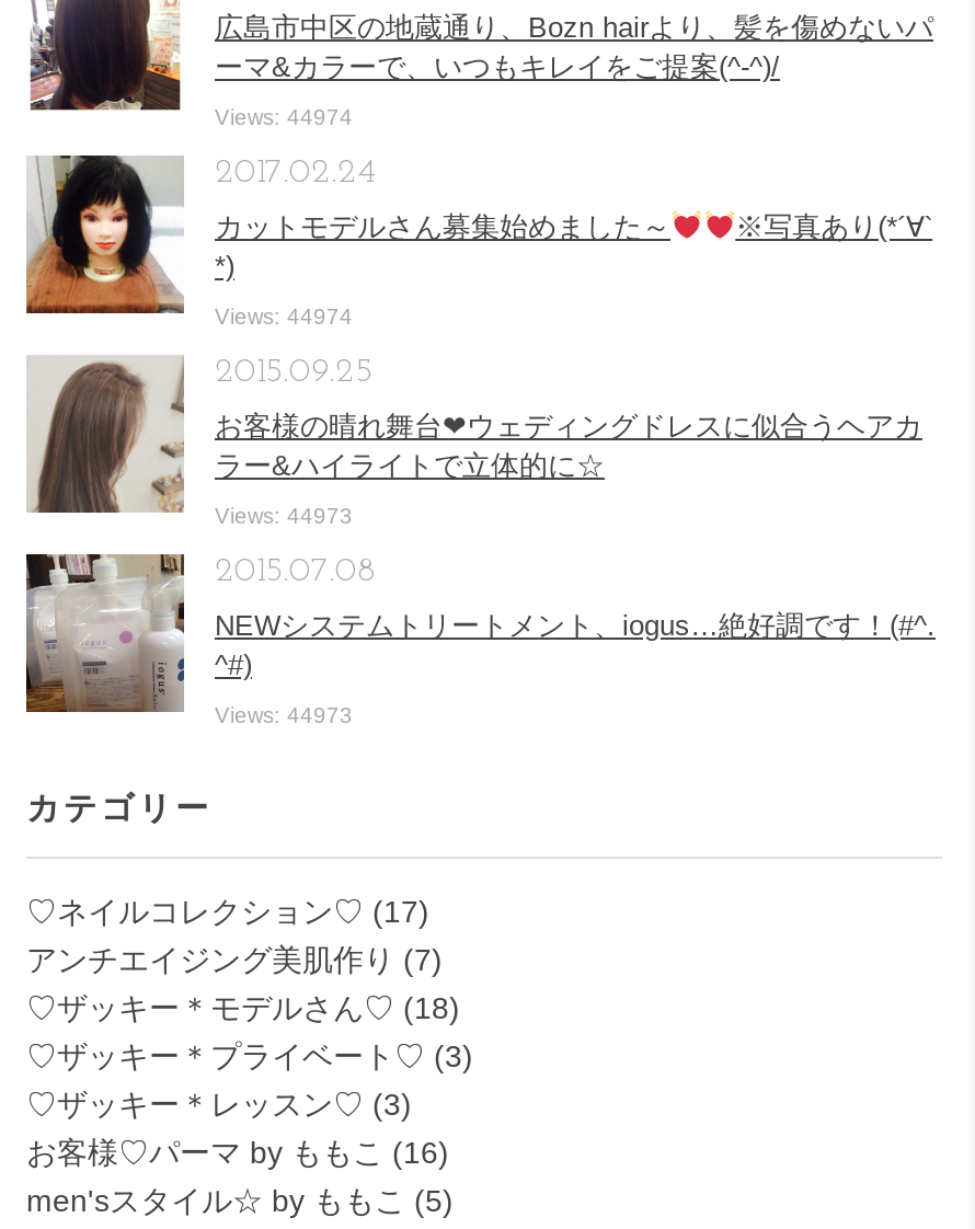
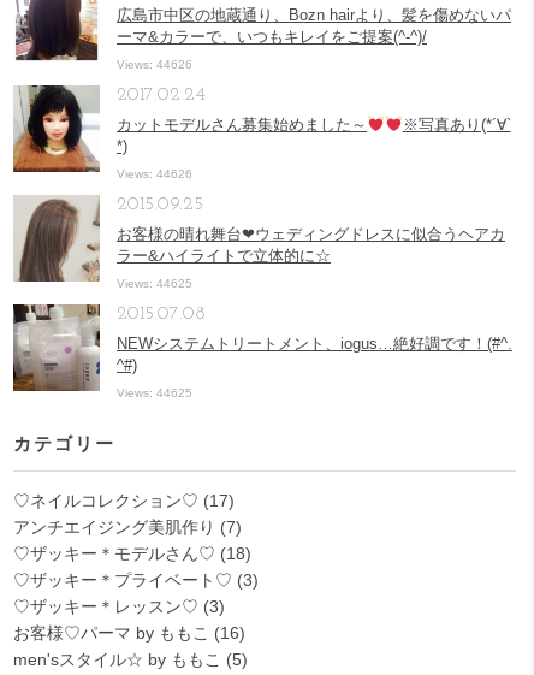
- Views: 44974
+ Views: 44626

- Views: 44974
+ Views: 44626

- Views: 44973
+ Views: 44625

- Views: 44973
+ Views: 44625
